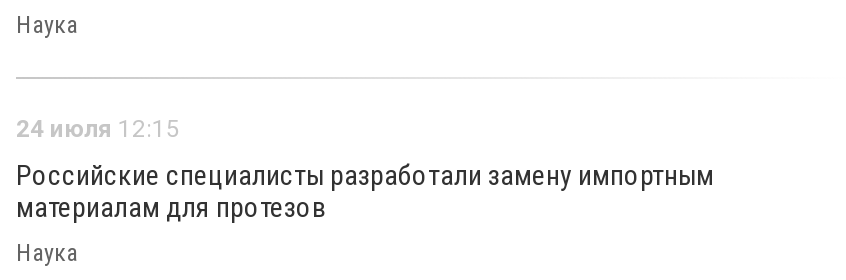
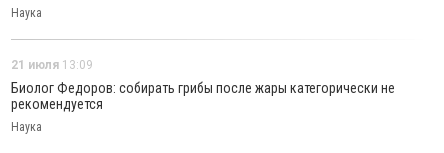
- 24 июля 12:15
+ 21 июля 13:09

- Российские специалисты разработали замену импортным
- материалам для протезов
+ Биолог Федоров: собирать грибы после жары категорически не
+ рекомендуется
